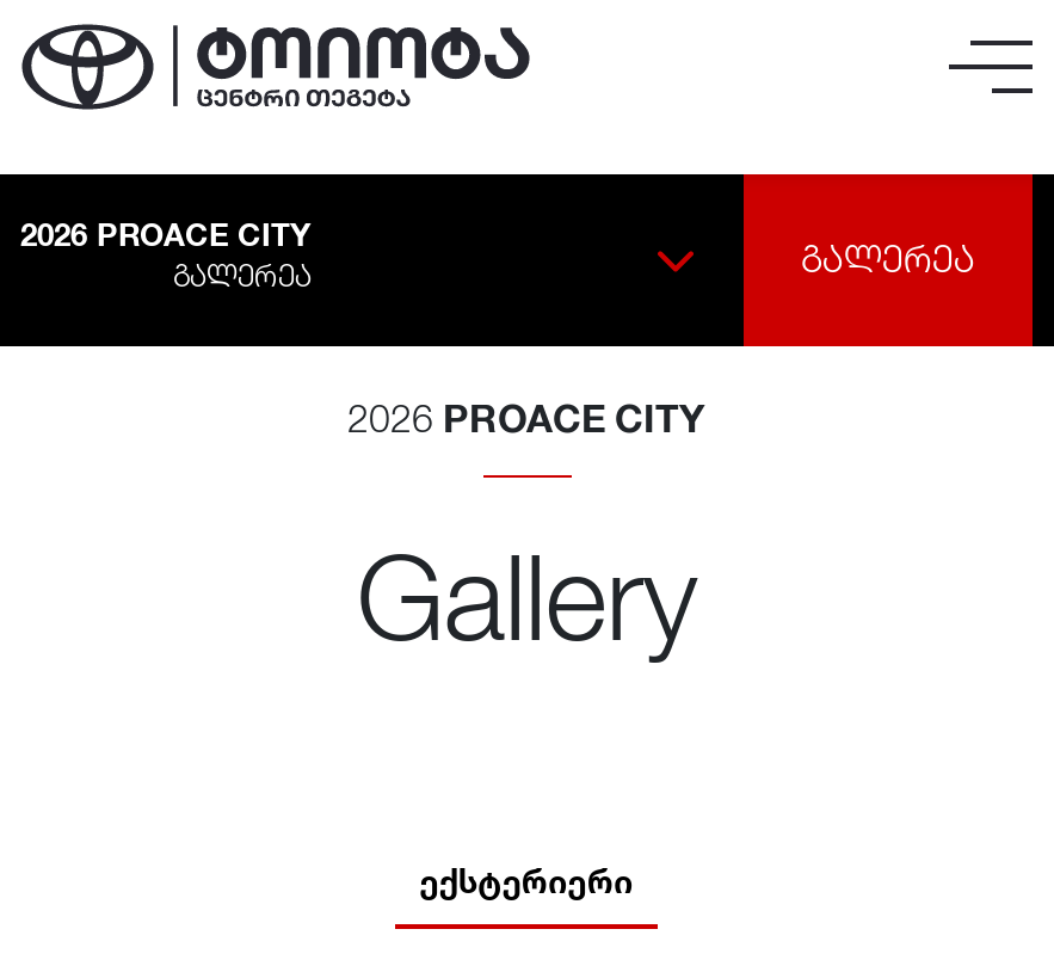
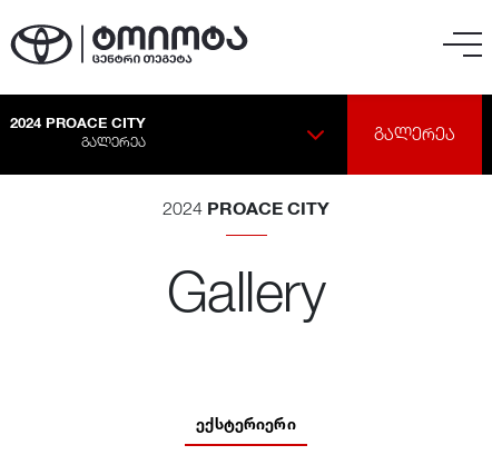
- 2026 PROACE CITY
+ 2024 PROACE CITY

- 2026 PROACE CITY
+ 2024 PROACE CITY
